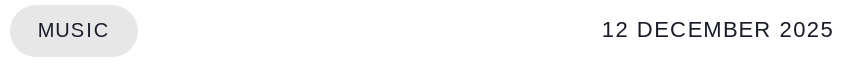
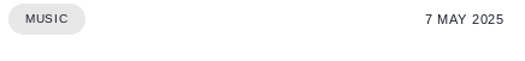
- 12 DECEMBER 2025
+ 7 MAY 2025
